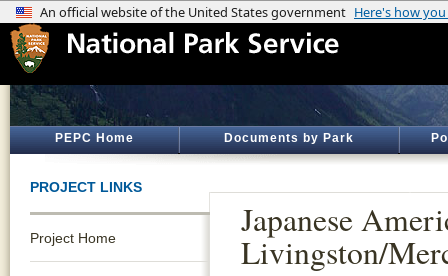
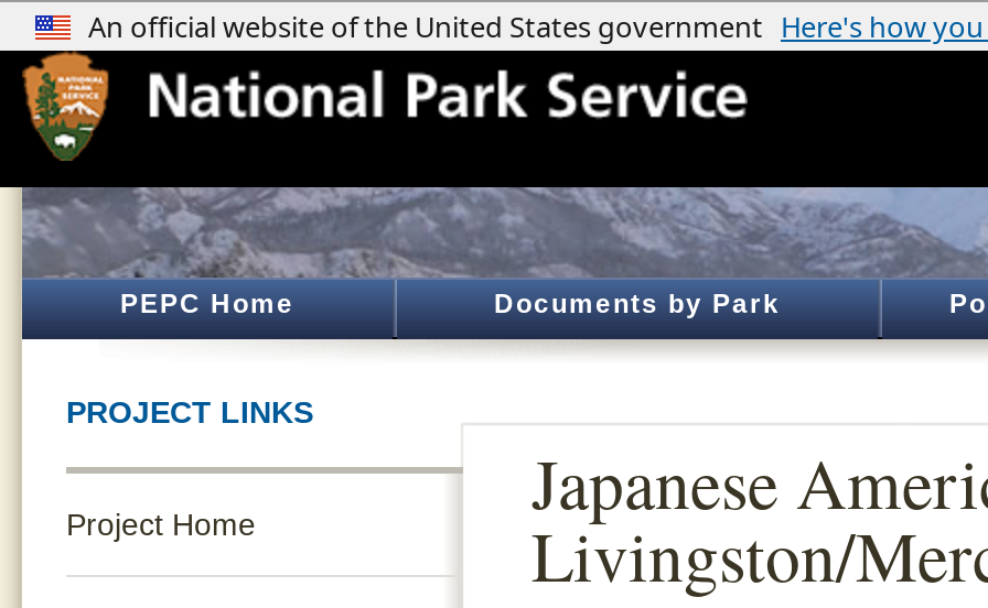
- [image]
+ [image]
